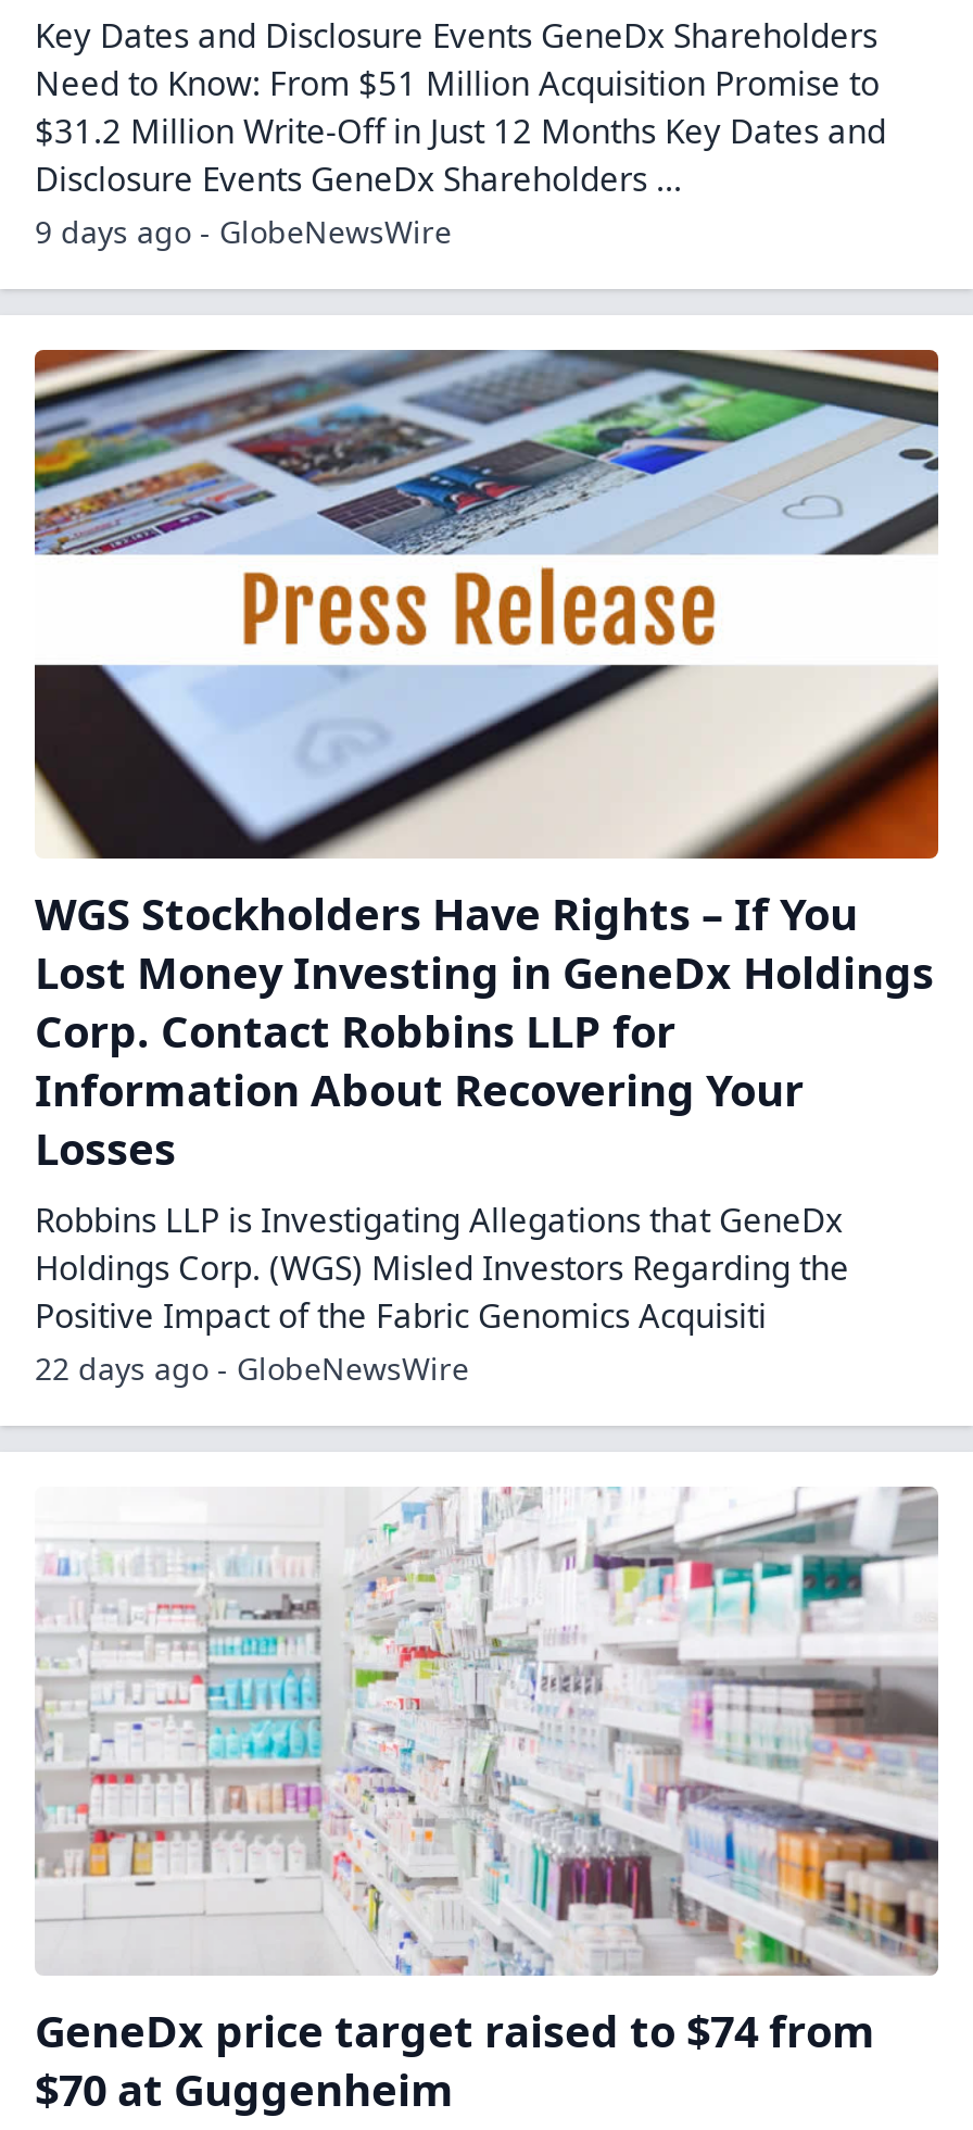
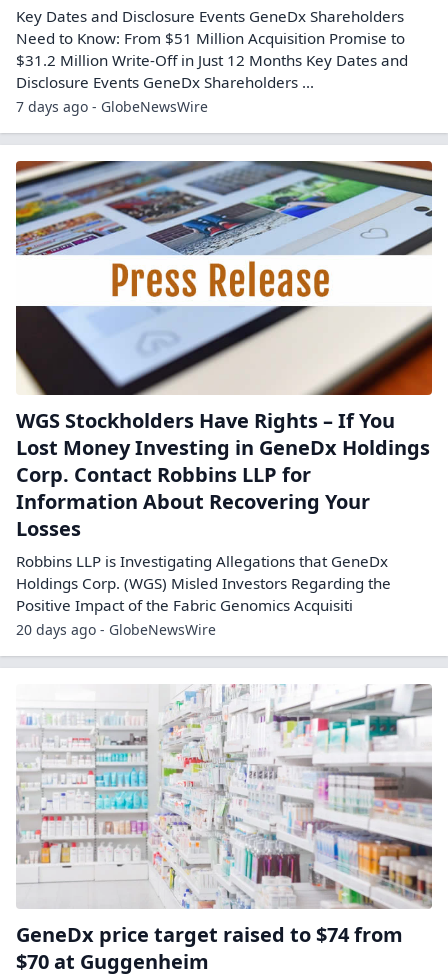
- 9 days ago - GlobeNewsWire
+ 7 days ago - GlobeNewsWire

- 22 days ago - GlobeNewsWire
+ 20 days ago - GlobeNewsWire
